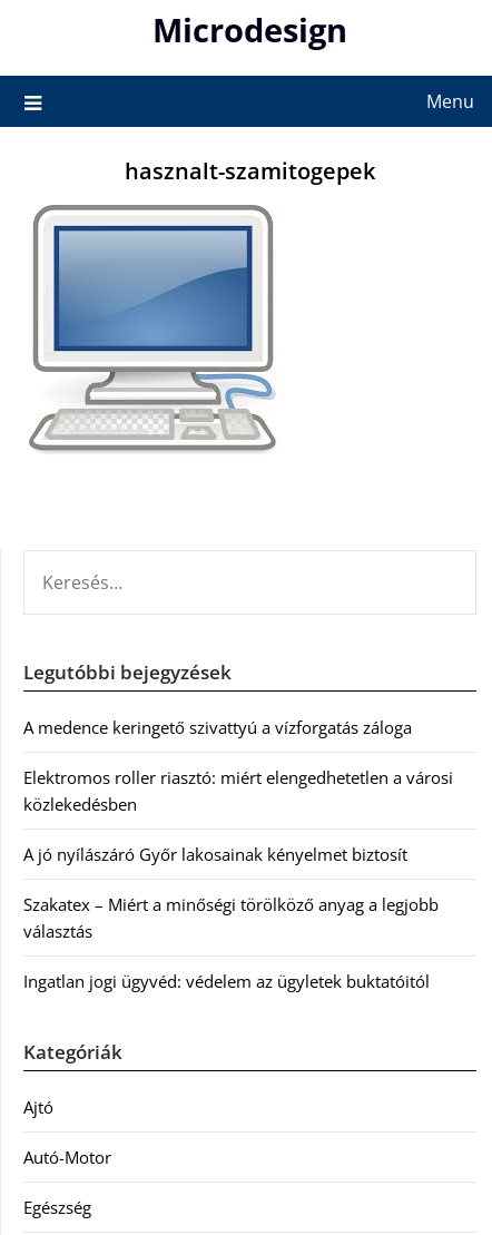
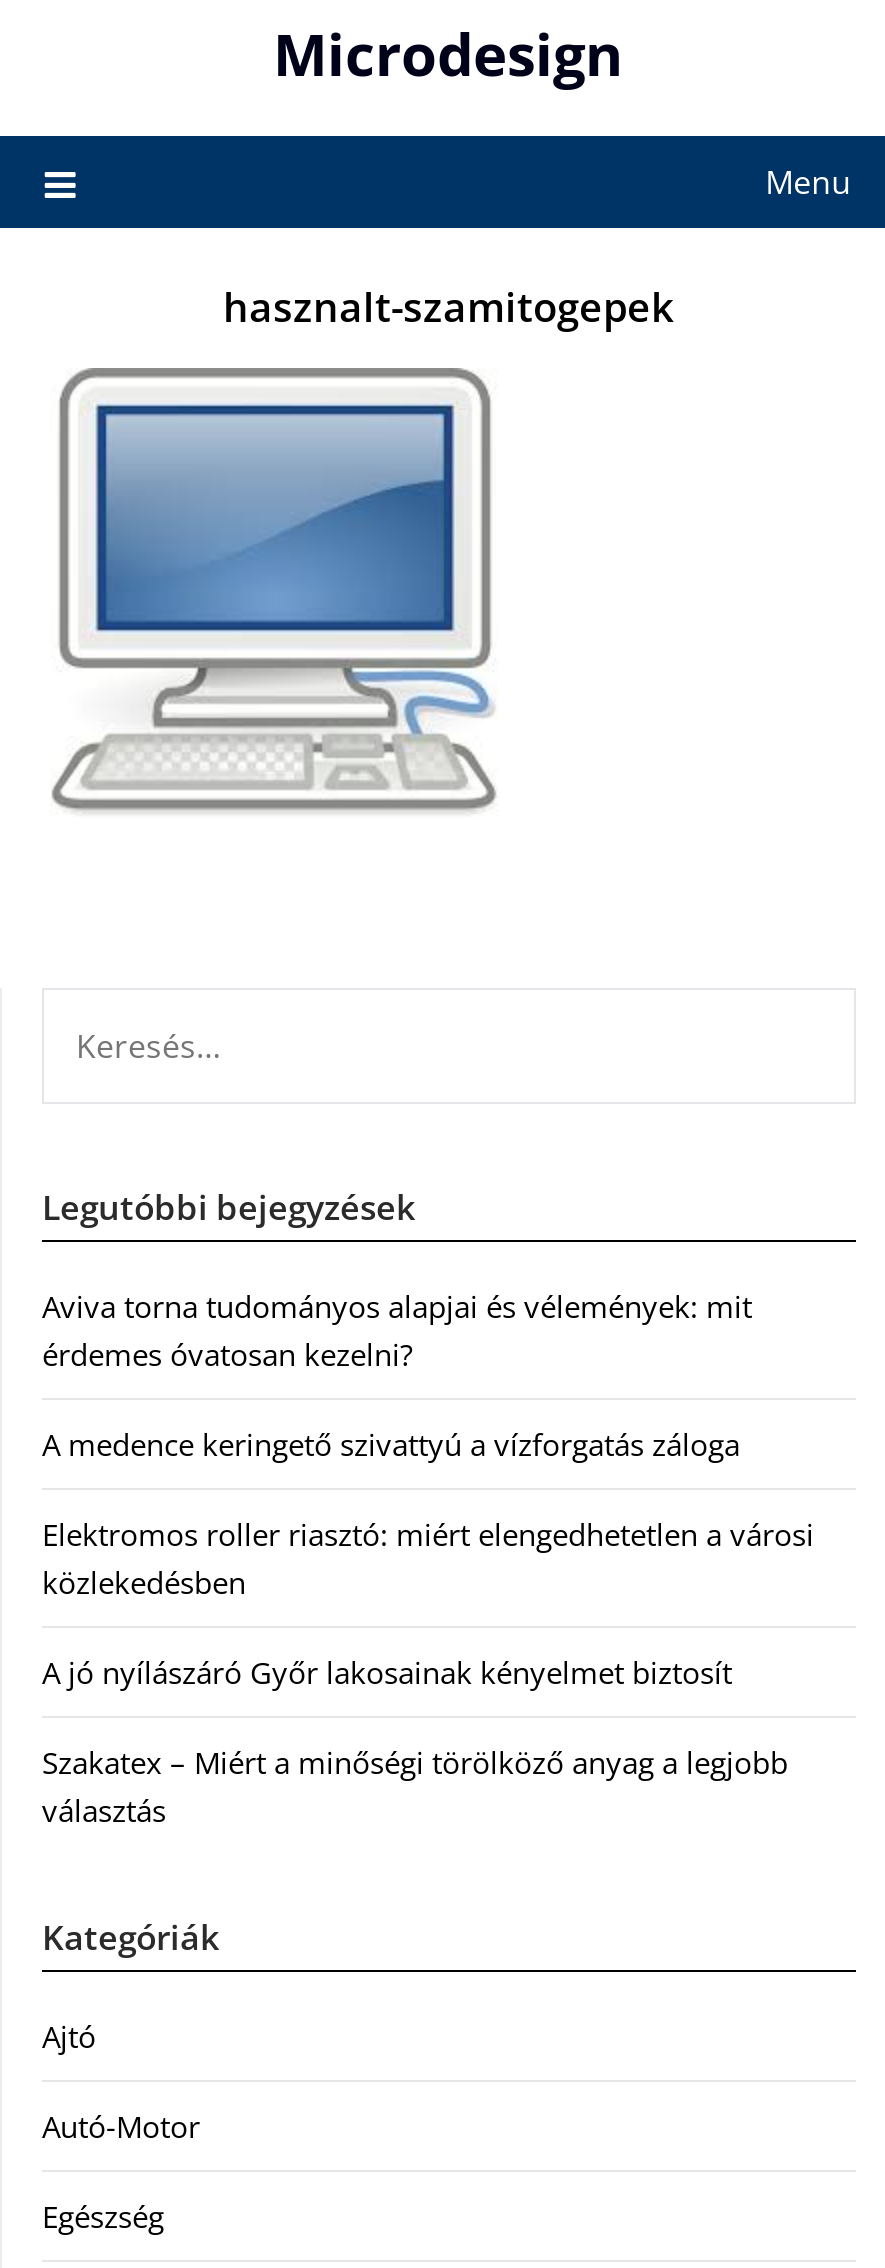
+ Aviva torna tudományos alapjai és vélemények: mit
+ érdemes óvatosan kezelni?

moved down: A medence keringető szivattyú a vízforgatás záloga | Elektromos roller riasztó: miért elengedhetetlen a városi | közlekedésben | A jó nyílászáró Győr lakosainak kényelmet biztosít | Szakatex – Miért a minőségi törölköző anyag a legjobb | választás

- Ingatlan jogi ügyvéd: védelem az ügyletek buktatóitól
